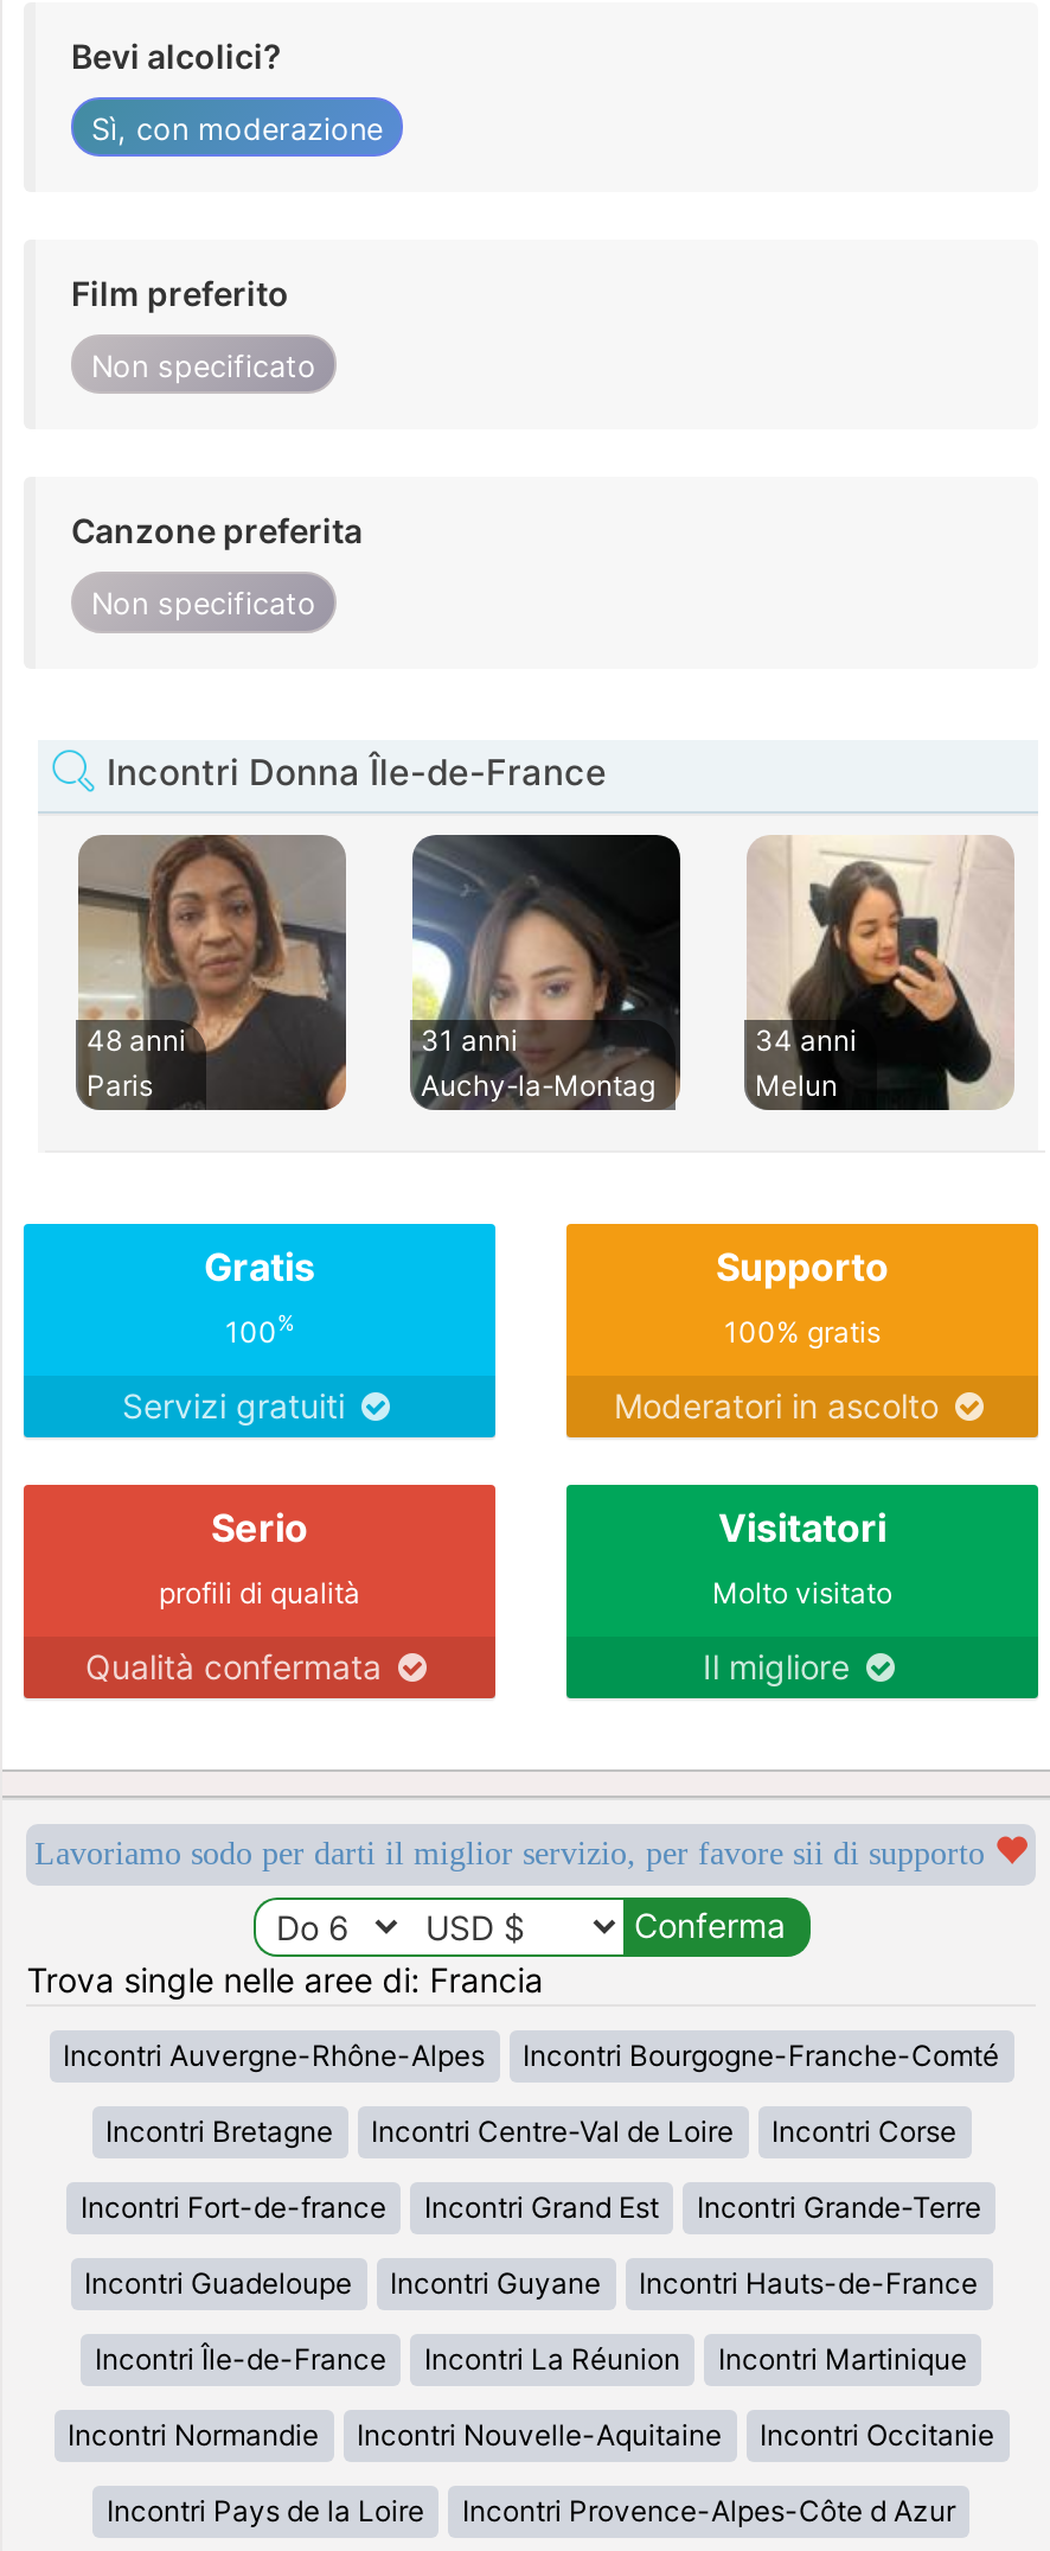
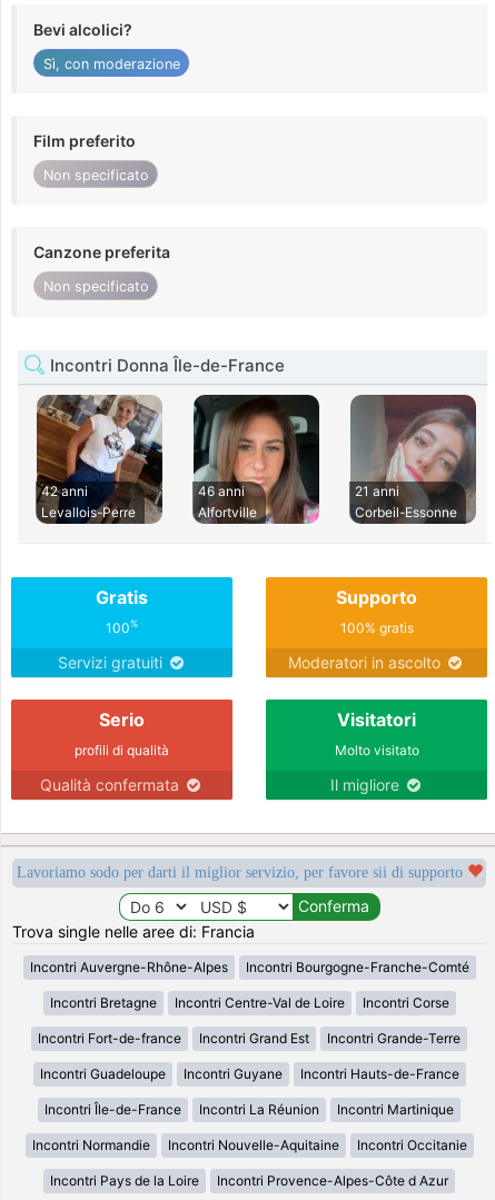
- [image]
- 48 anni
- Paris
+ [image]
+ 42 anni
+ Levallois-Perre

- [image]
- 31 anni
- Auchy-la-Montag
+ [image]
+ 46 anni
+ Alfortville

- [image]
- 34 anni
- Melun
+ [image]
+ 21 anni
+ Corbeil-Essonne
